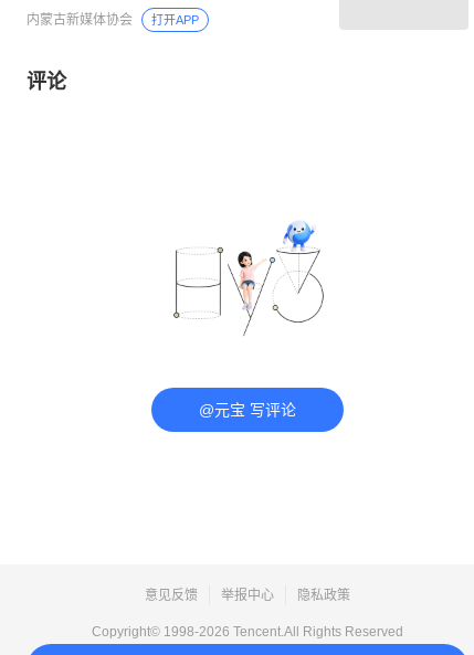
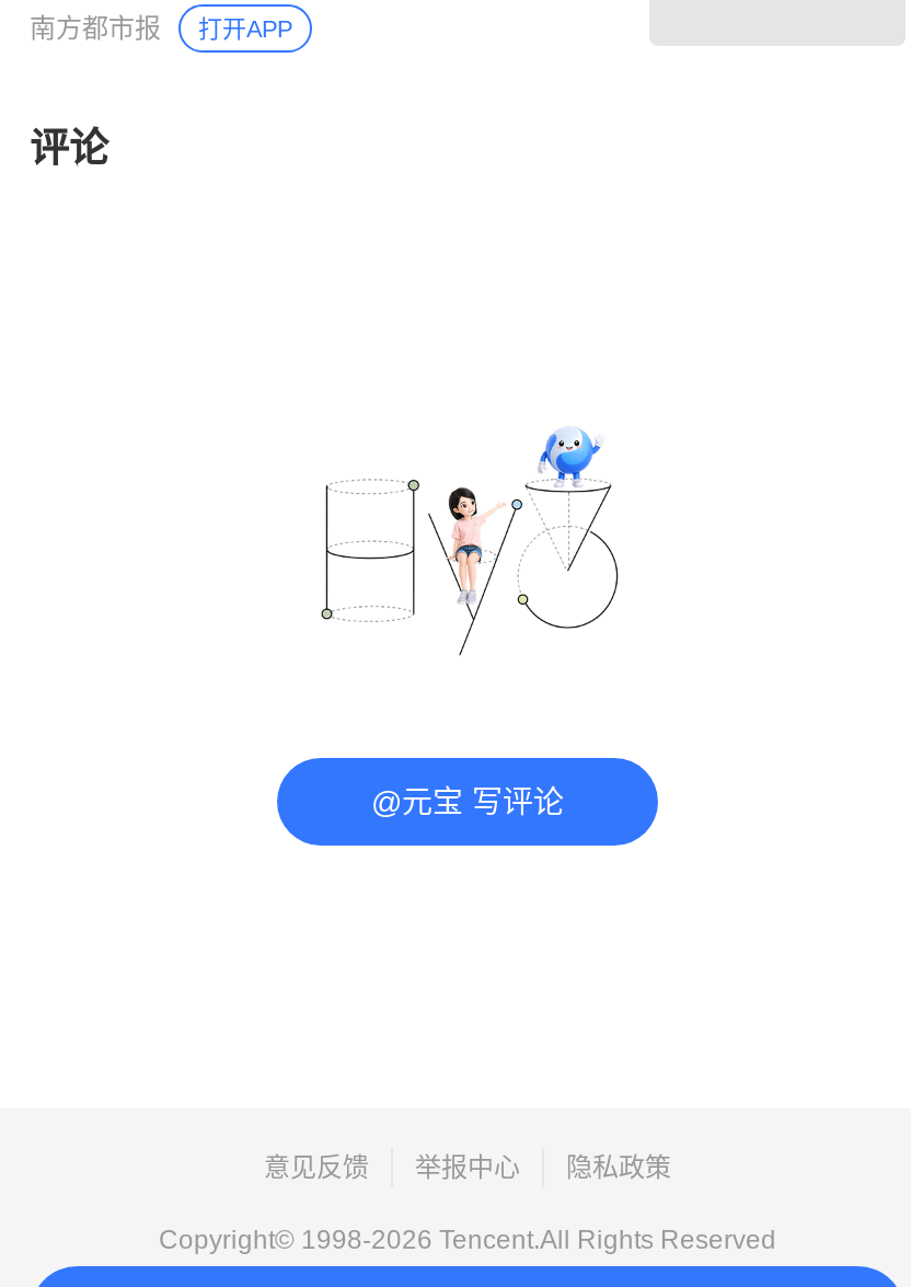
- 内蒙古新媒体协会
+ 南方都市报
